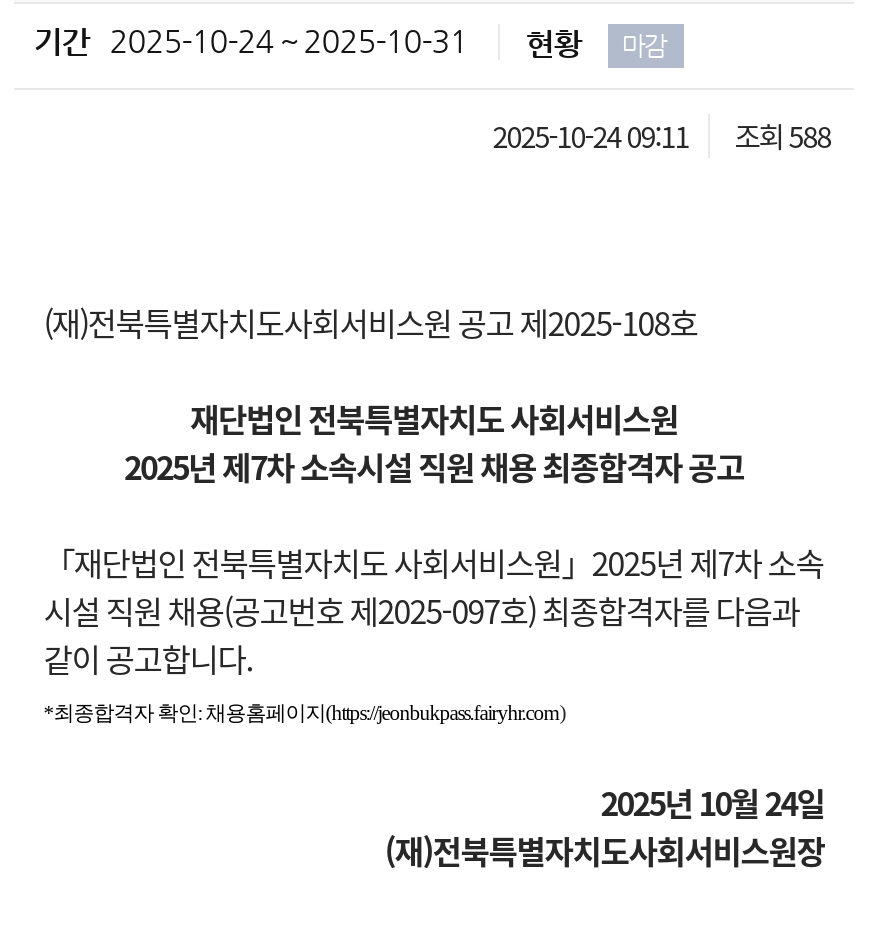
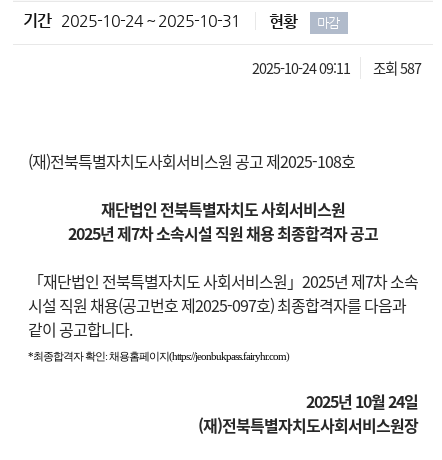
- 2025-10-24 09:11 조회 588
+ 2025-10-24 09:11 조회 587
